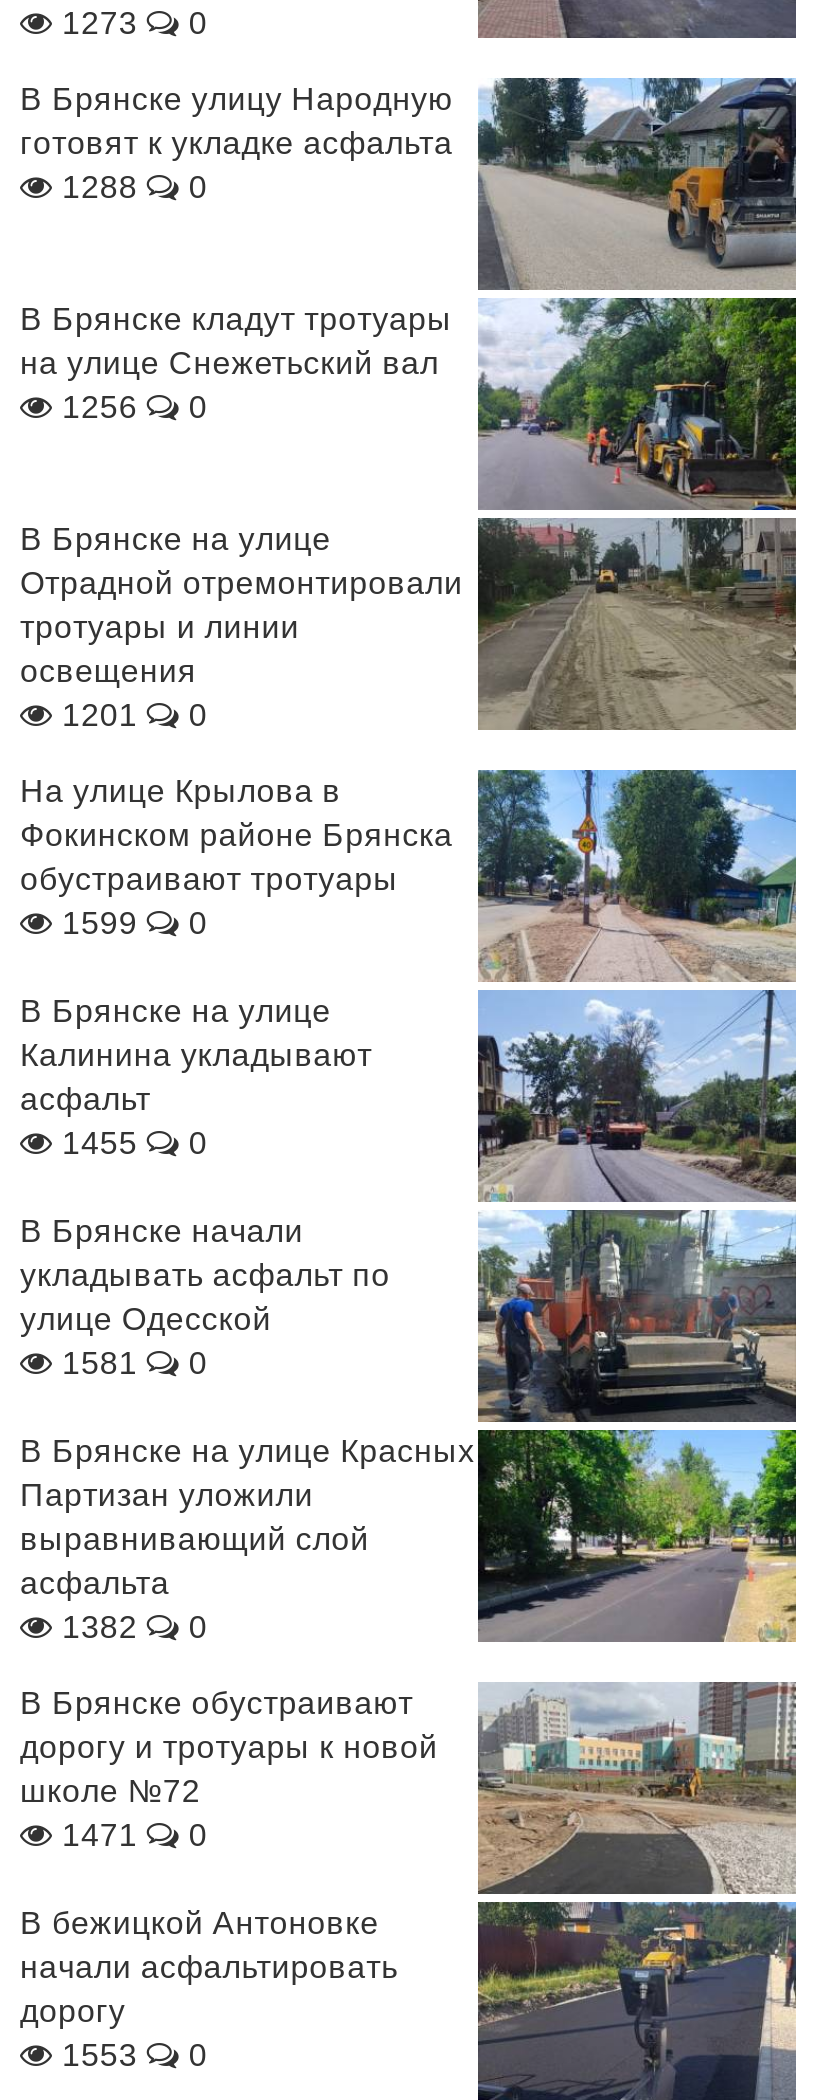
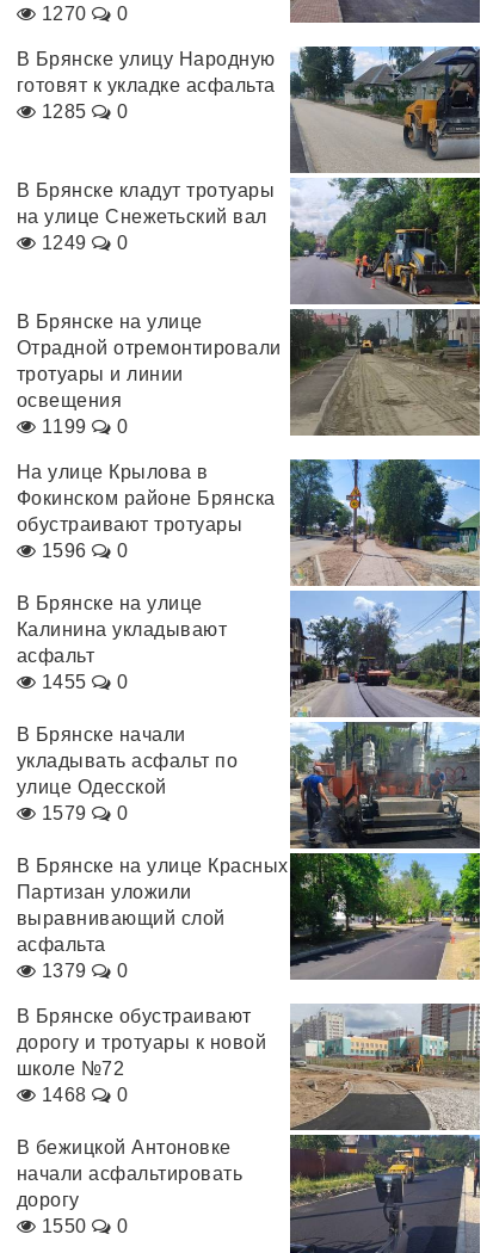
- 1273 0
+ 1270 0

- 1288 0
+ 1285 0

- 1256 0
+ 1249 0

- 1201 0
+ 1199 0

- 1599 0
+ 1596 0

- 1581 0
+ 1579 0

- 1382 0
+ 1379 0

- 1471 0
+ 1468 0

- 1553 0
+ 1550 0
